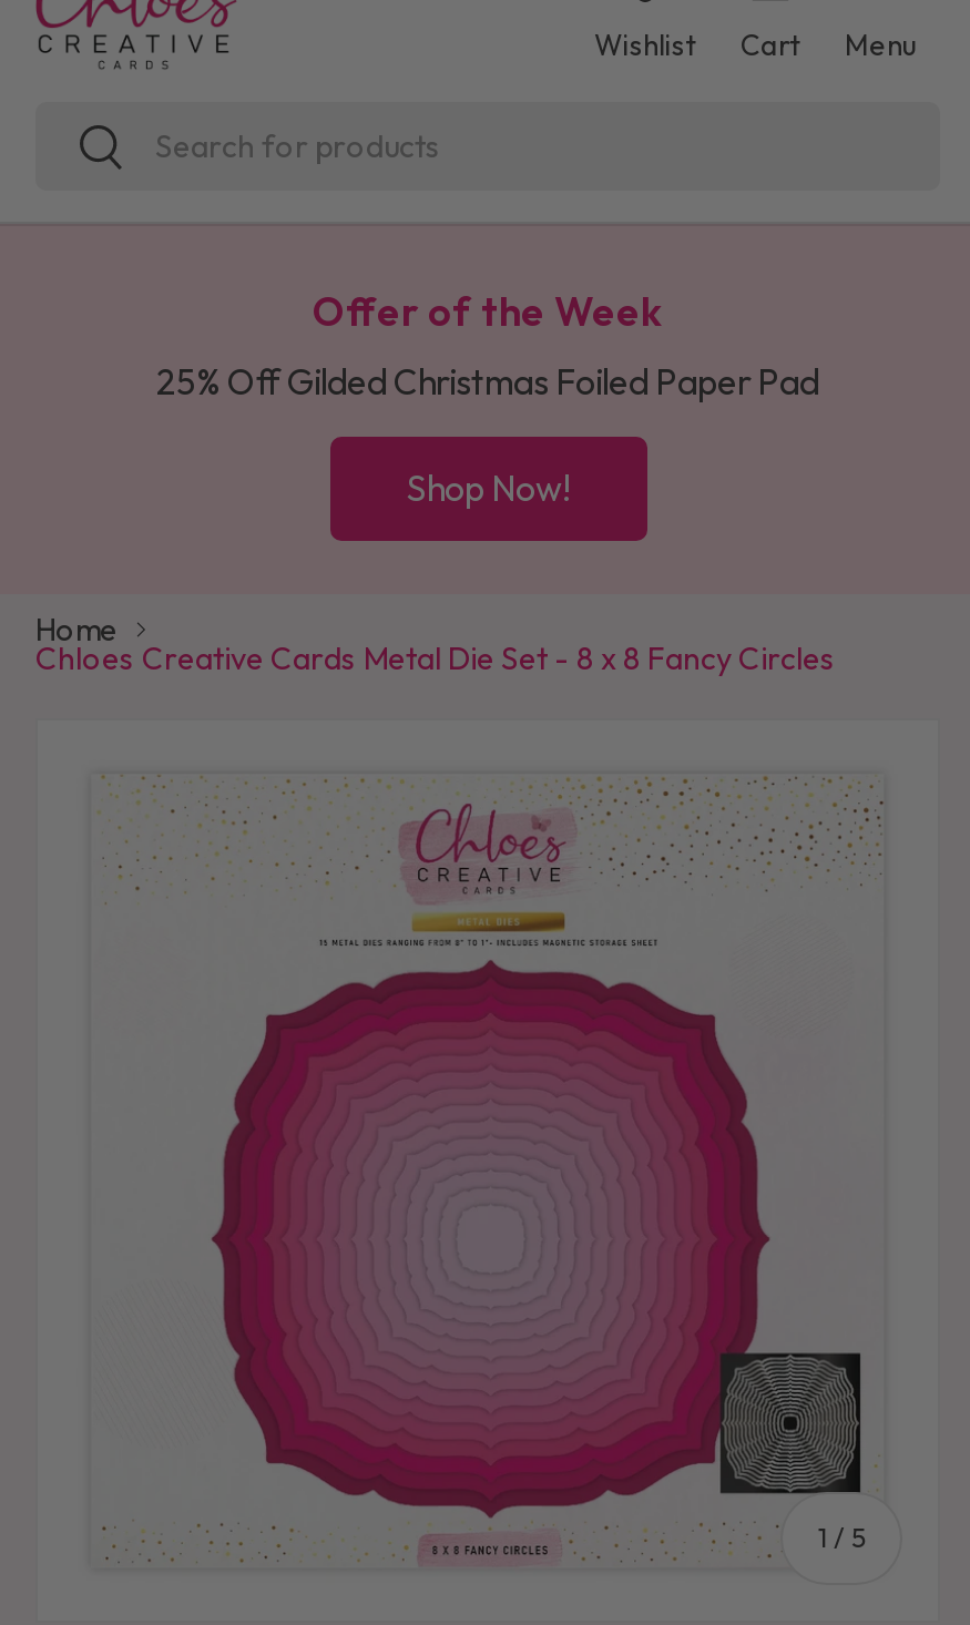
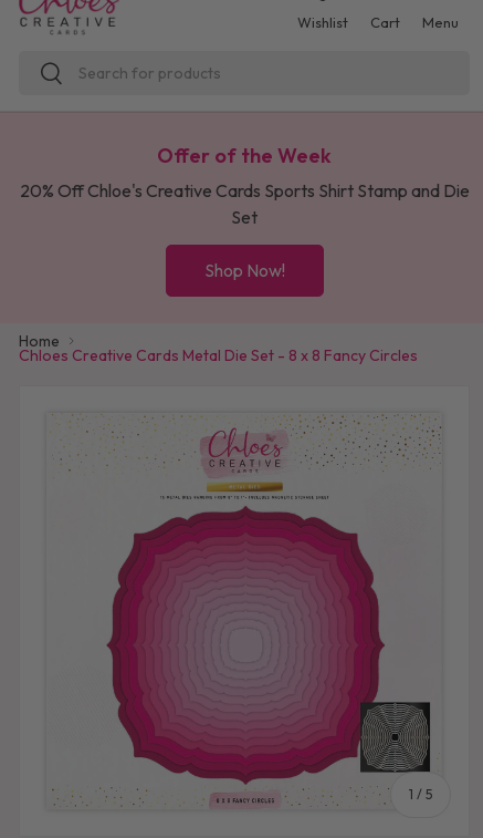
- 25% Off Gilded Christmas Foiled Paper Pad
+ 20% Off Chloe's Creative Cards Sports Shirt Stamp and Die
+ Set
